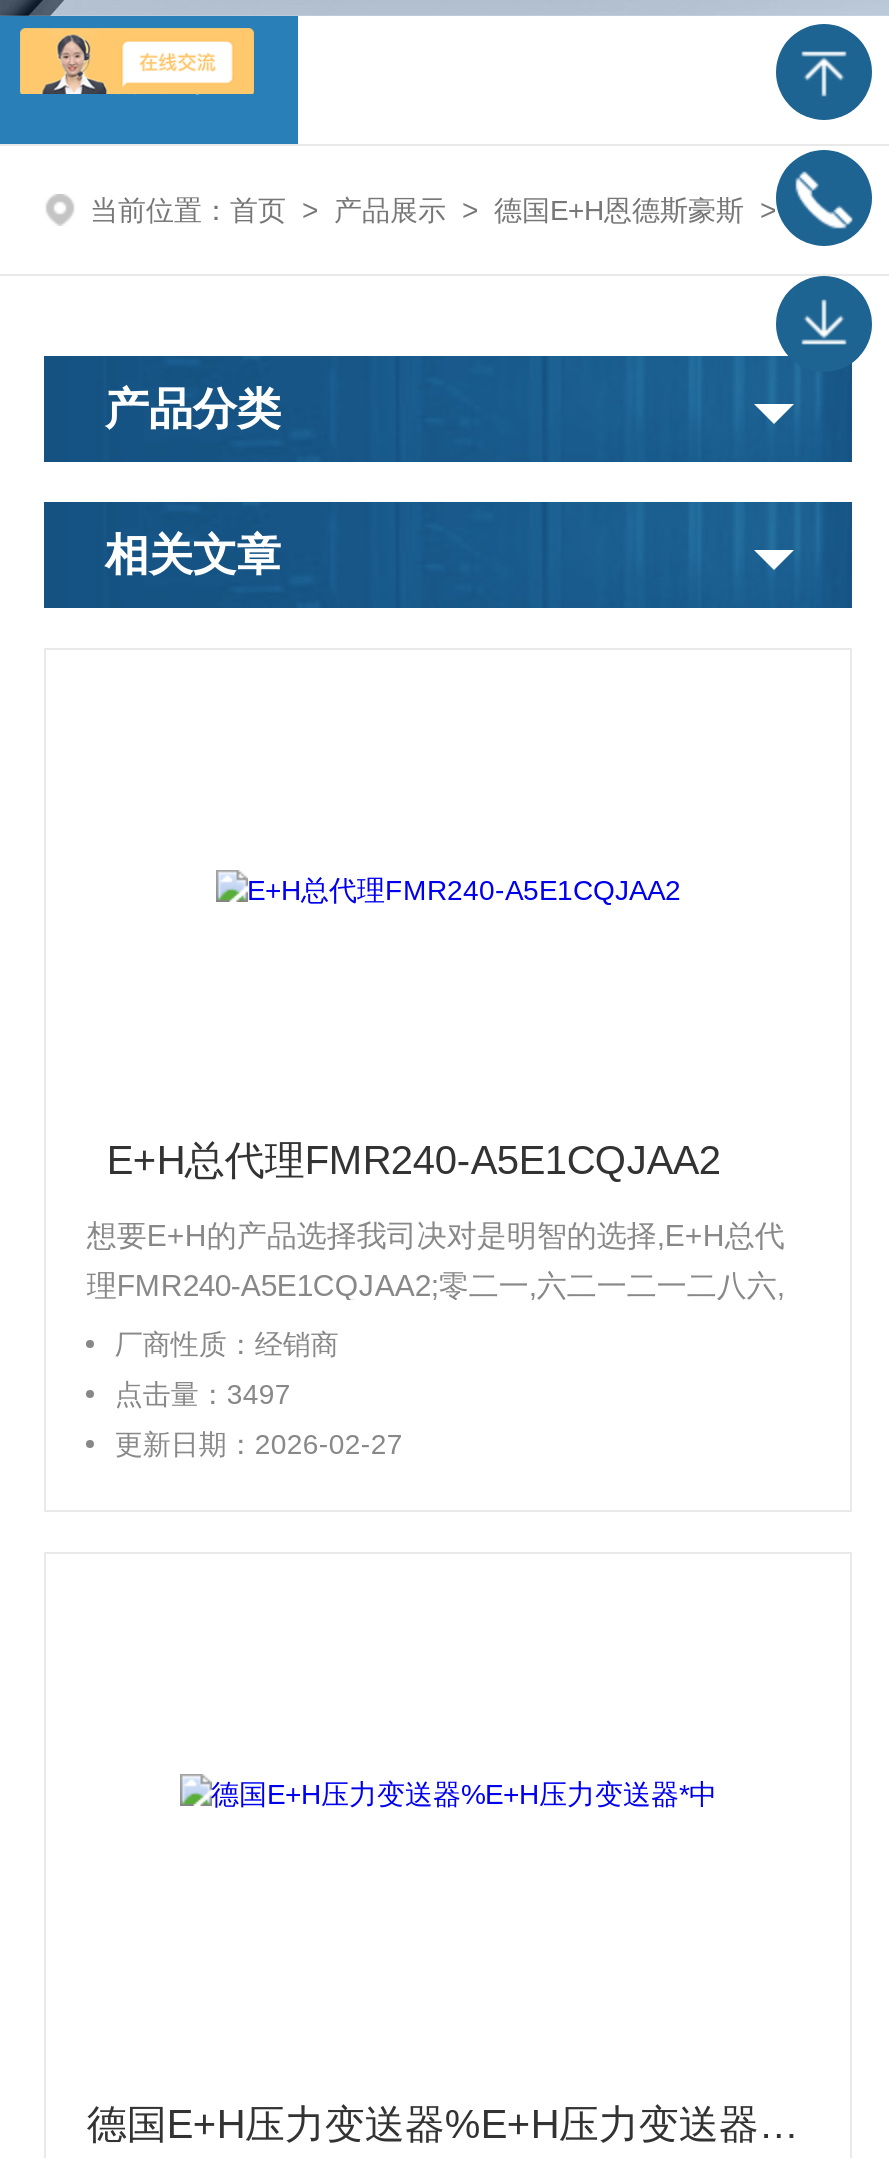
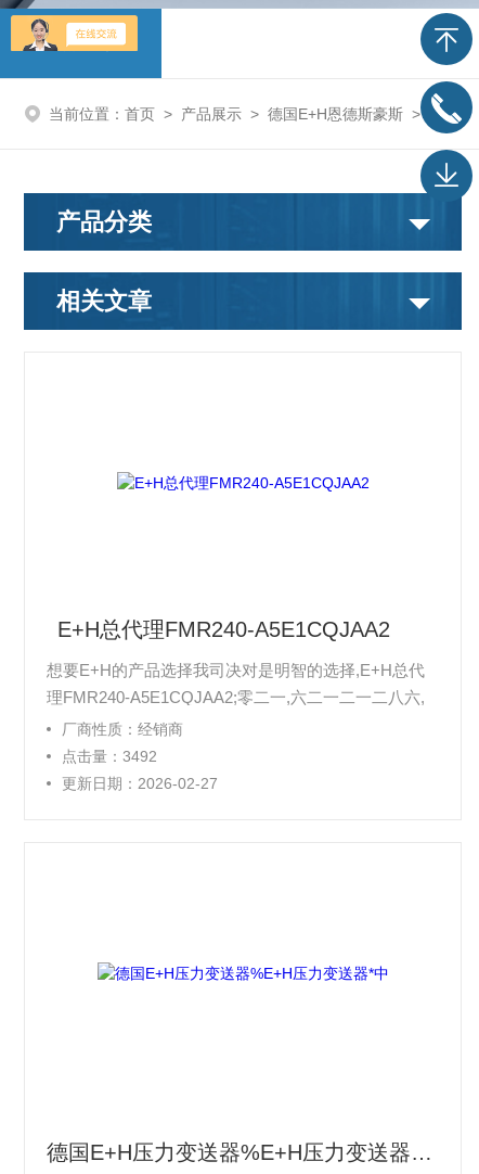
- 点击量：3497
+ 点击量：3492
